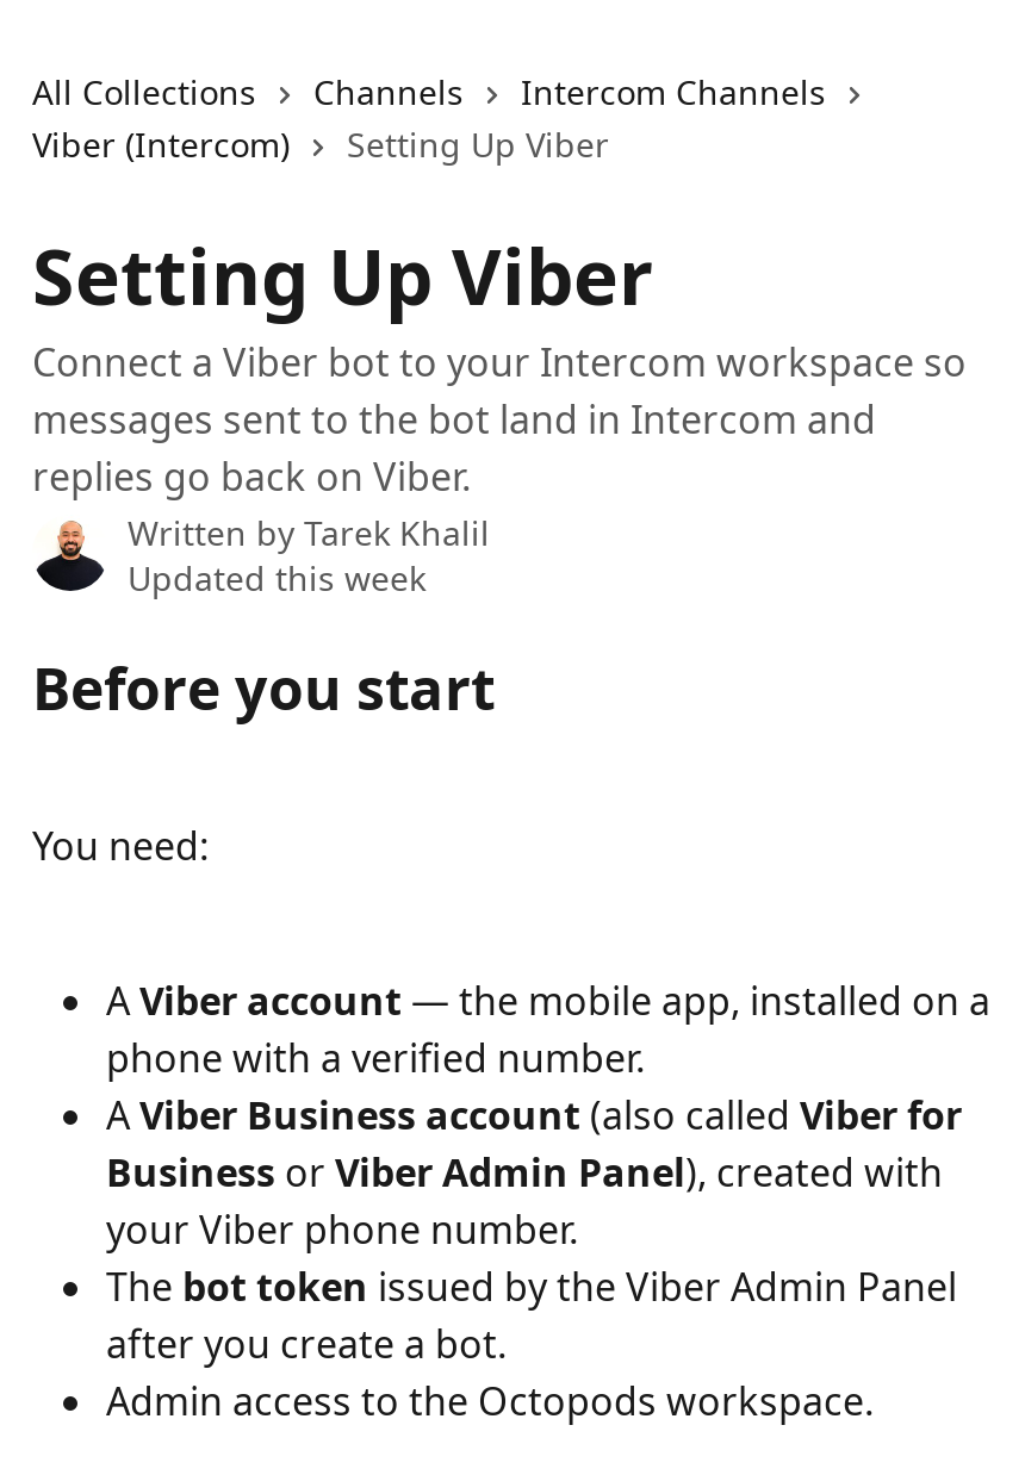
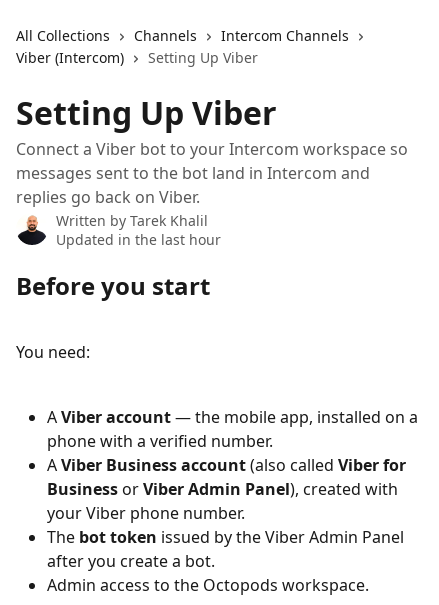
- Updated this week
+ Updated in the last hour
